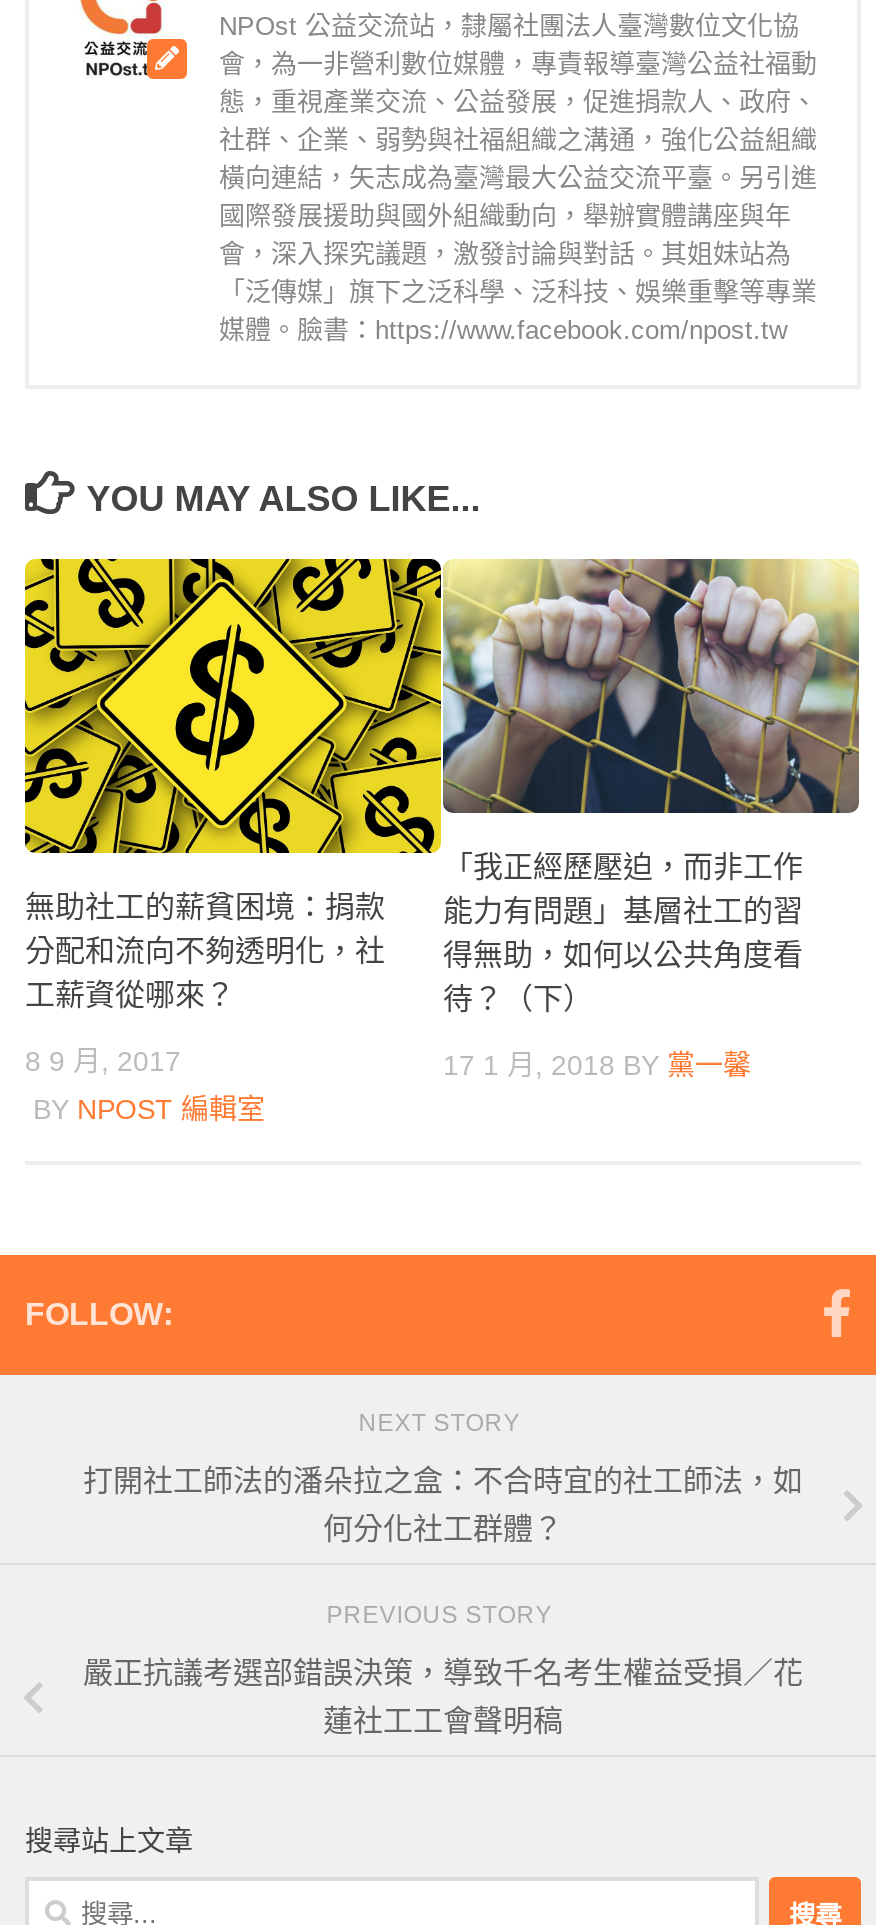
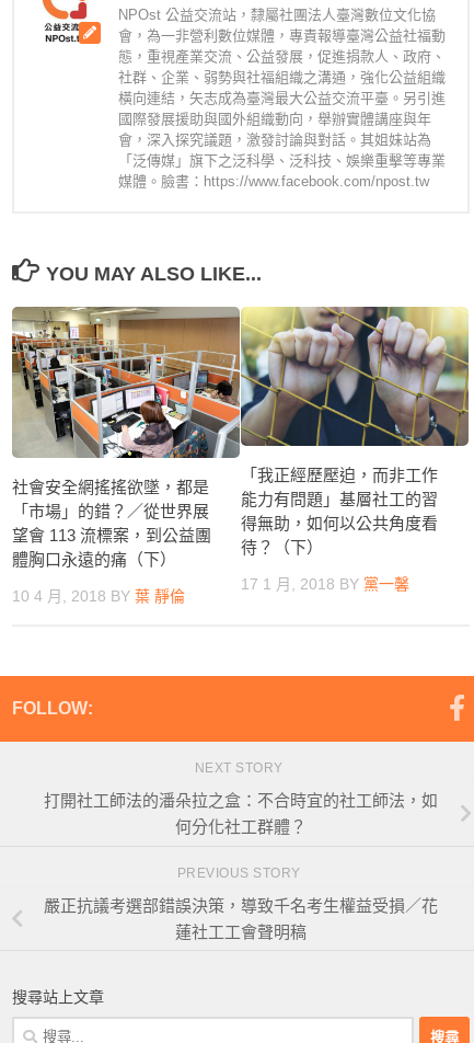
- [image]
- 無助社工的薪貧困境：捐款
- 分配和流向不夠透明化，社
- 工薪資從哪來？
- 8 9 月, 2017
- BY NPOST 編輯室
+ [image]
+ 社會安全網搖搖欲墜，都是
+ 「市場」的錯？／從世界展
+ 望會 113 流標案，到公益團
+ 體胸口永遠的痛（下）
+ 10 4 月, 2018 BY葉 靜倫
